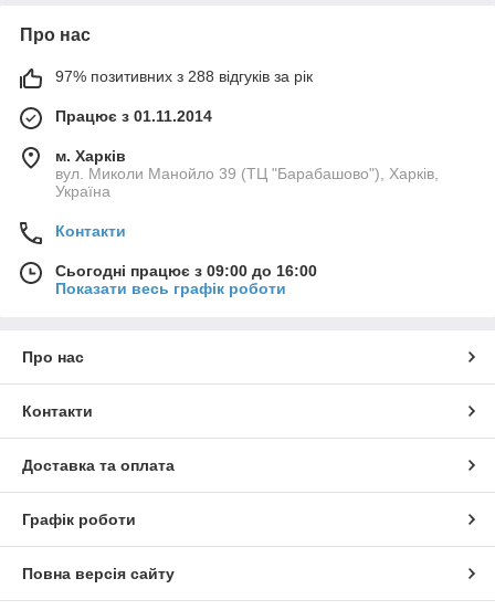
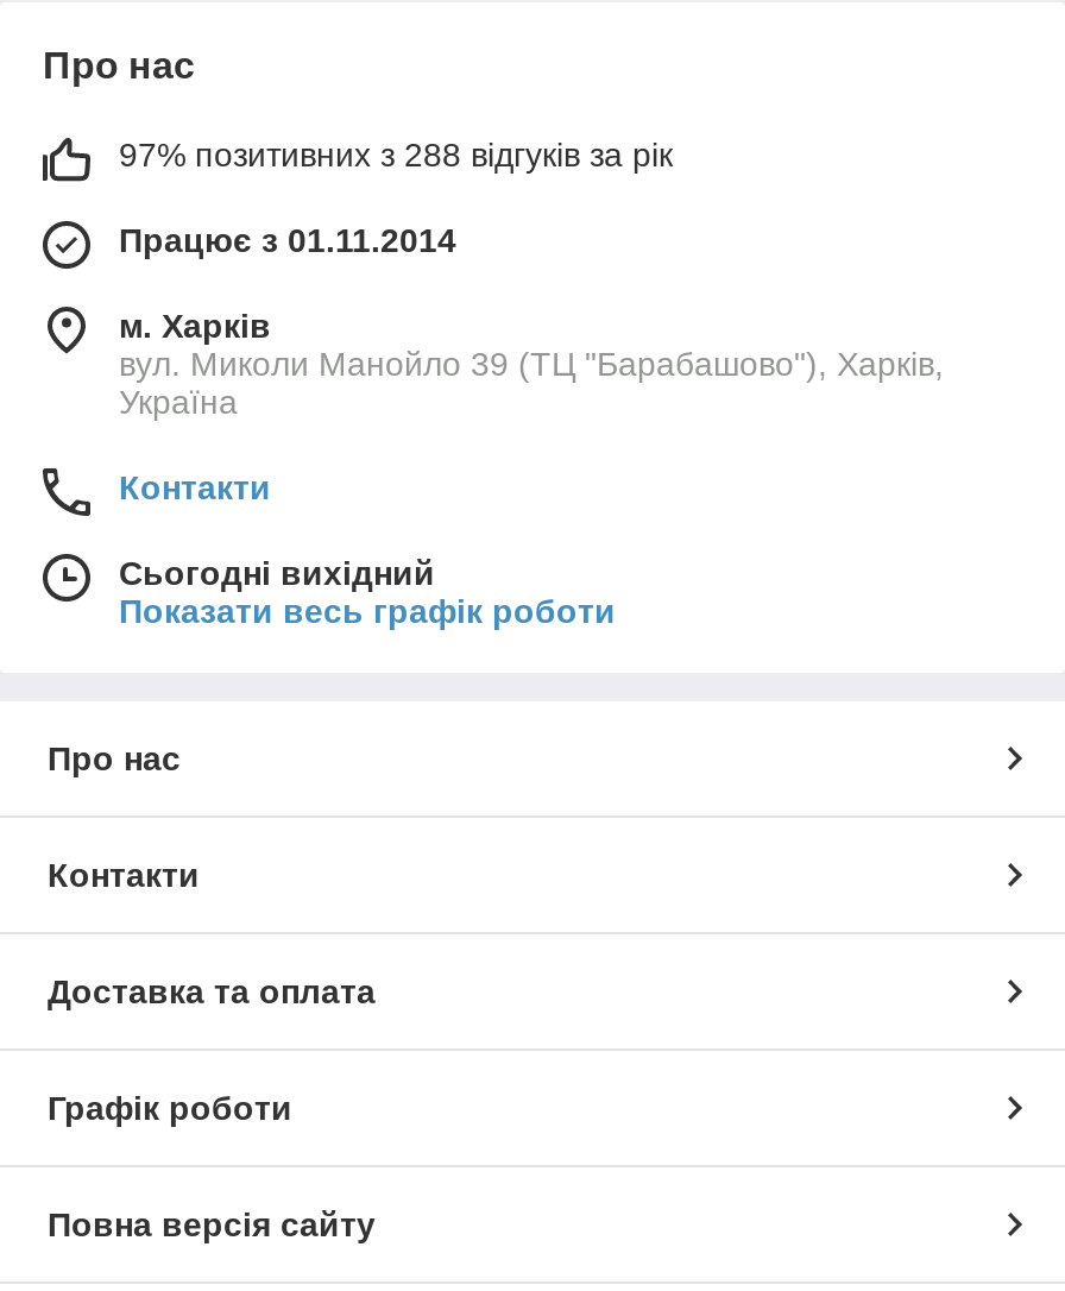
- Сьогодні працює з 09:00 до 16:00
+ Сьогодні вихідний
